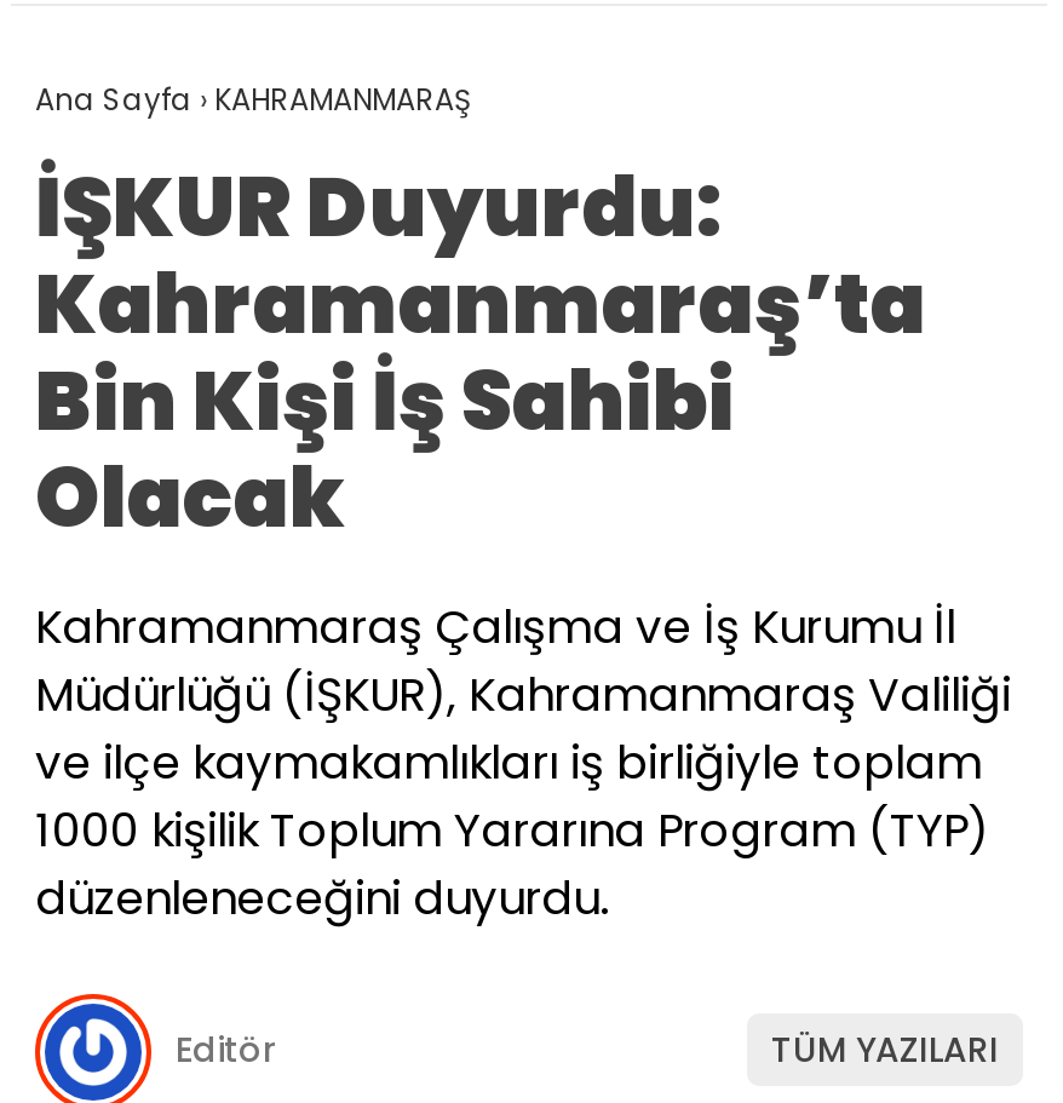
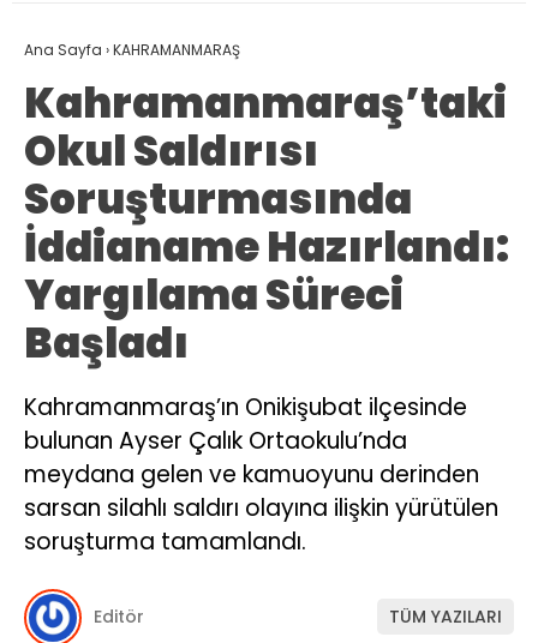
- İŞKUR Duyurdu:
- Kahramanmaraş’ta
- Bin Kişi İş Sahibi
- Olacak
- Kahramanmaraş Çalışma ve İş Kurumu İl
- Müdürlüğü (İŞKUR), Kahramanmaraş Valiliği
- ve ilçe kaymakamlıkları iş birliğiyle toplam
- 1000 kişilik Toplum Yararına Program (TYP)
- düzenleneceğini duyurdu.
+ Kahramanmaraş’taki
+ Okul Saldırısı
+ Soruşturmasında
+ İddianame Hazırlandı:
+ Yargılama Süreci
+ Başladı
+ Kahramanmaraş’ın Onikişubat ilçesinde
+ bulunan Ayser Çalık Ortaokulu’nda
+ meydana gelen ve kamuoyunu derinden
+ sarsan silahlı saldırı olayına ilişkin yürütülen
+ soruşturma tamamlandı.
